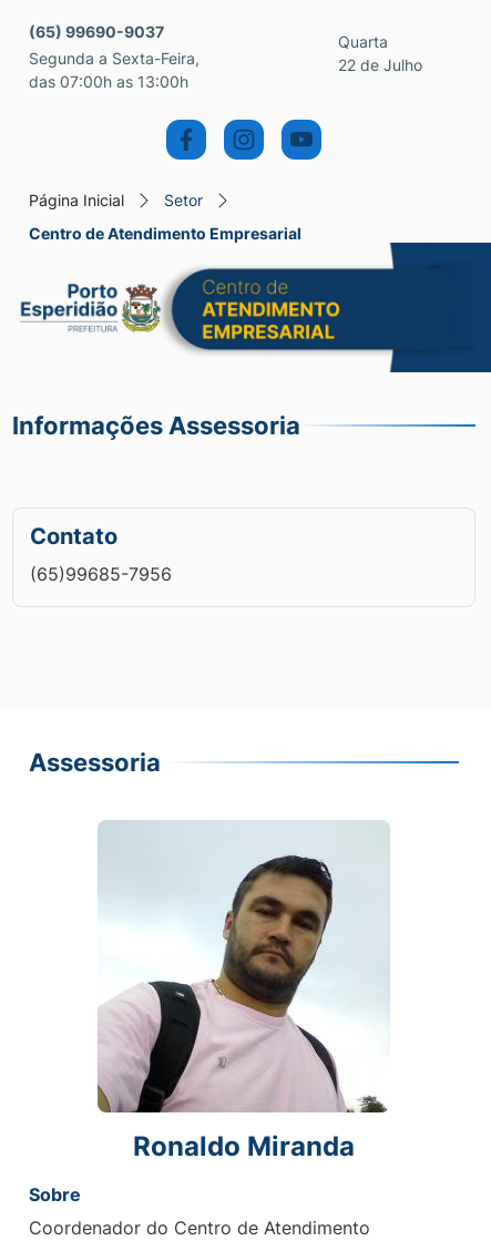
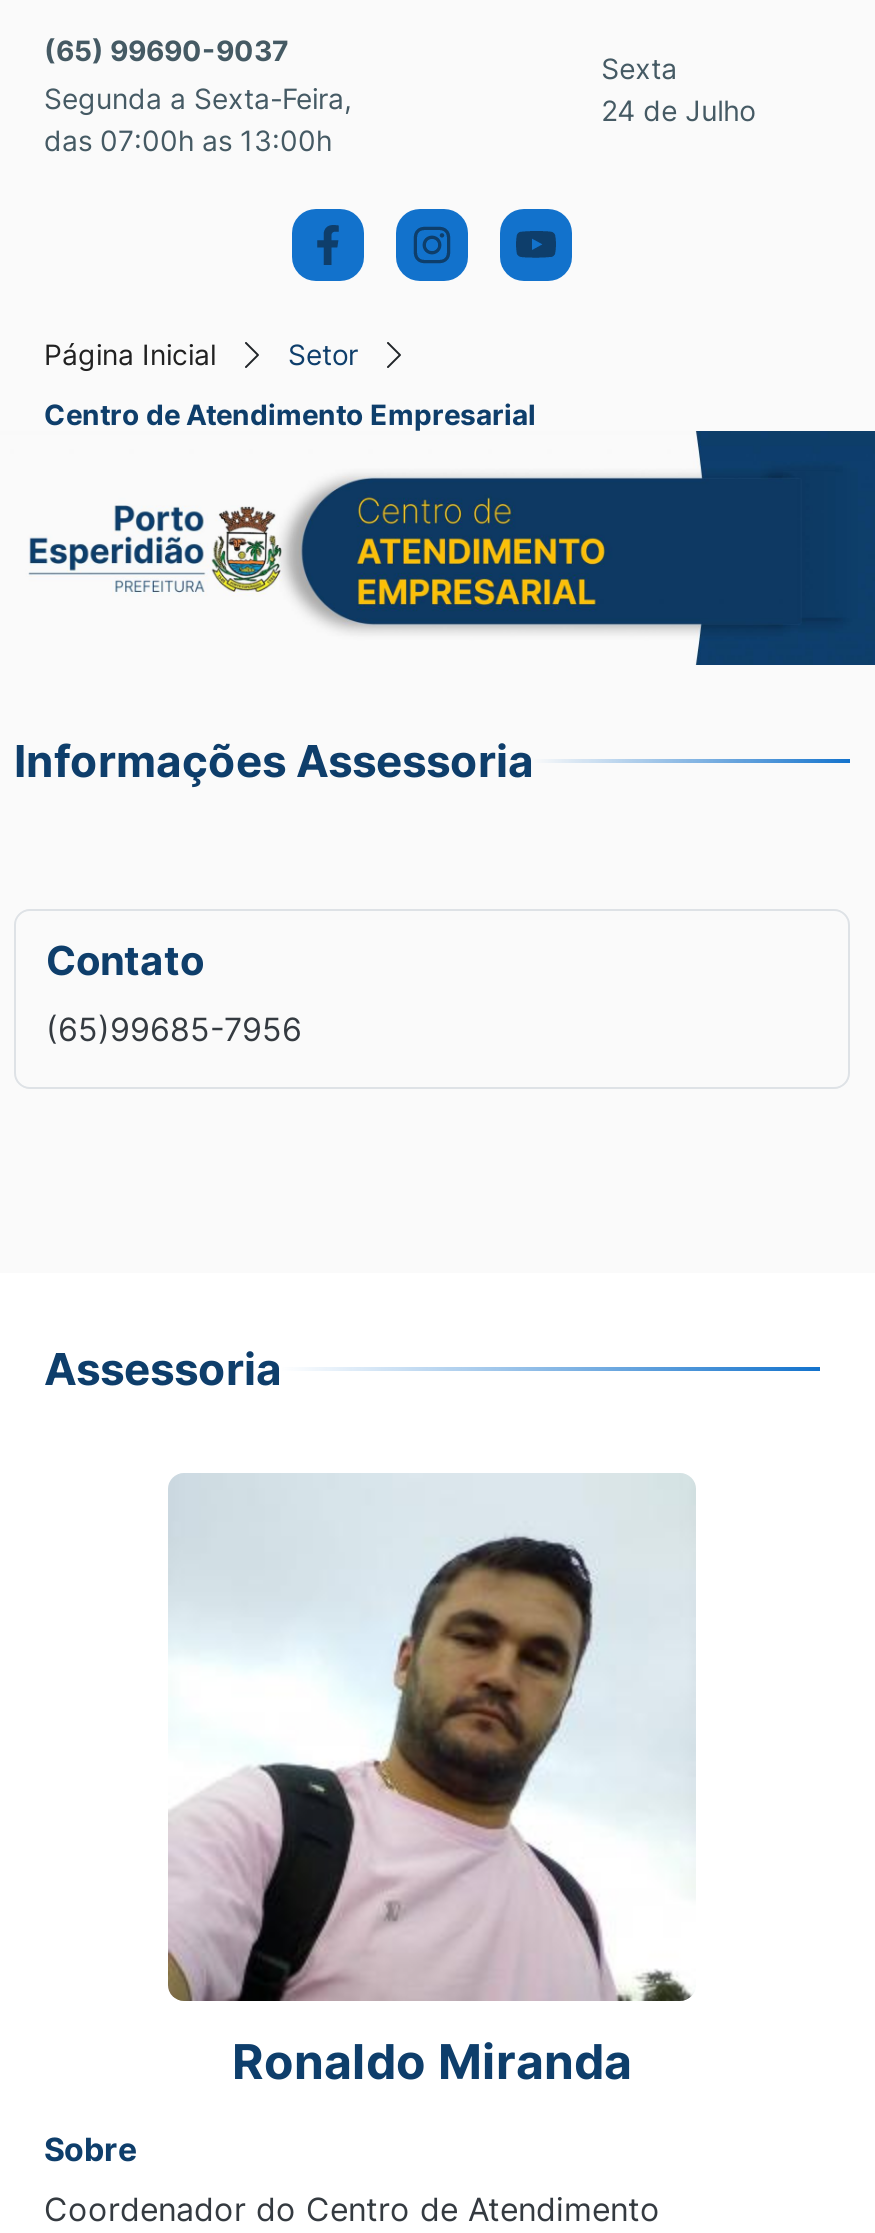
- Quarta
- 22 de Julho
+ Sexta
+ 24 de Julho
